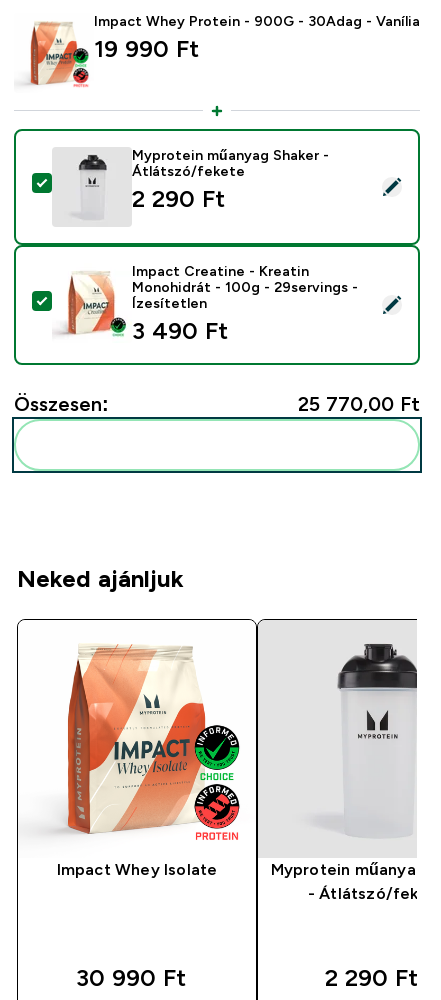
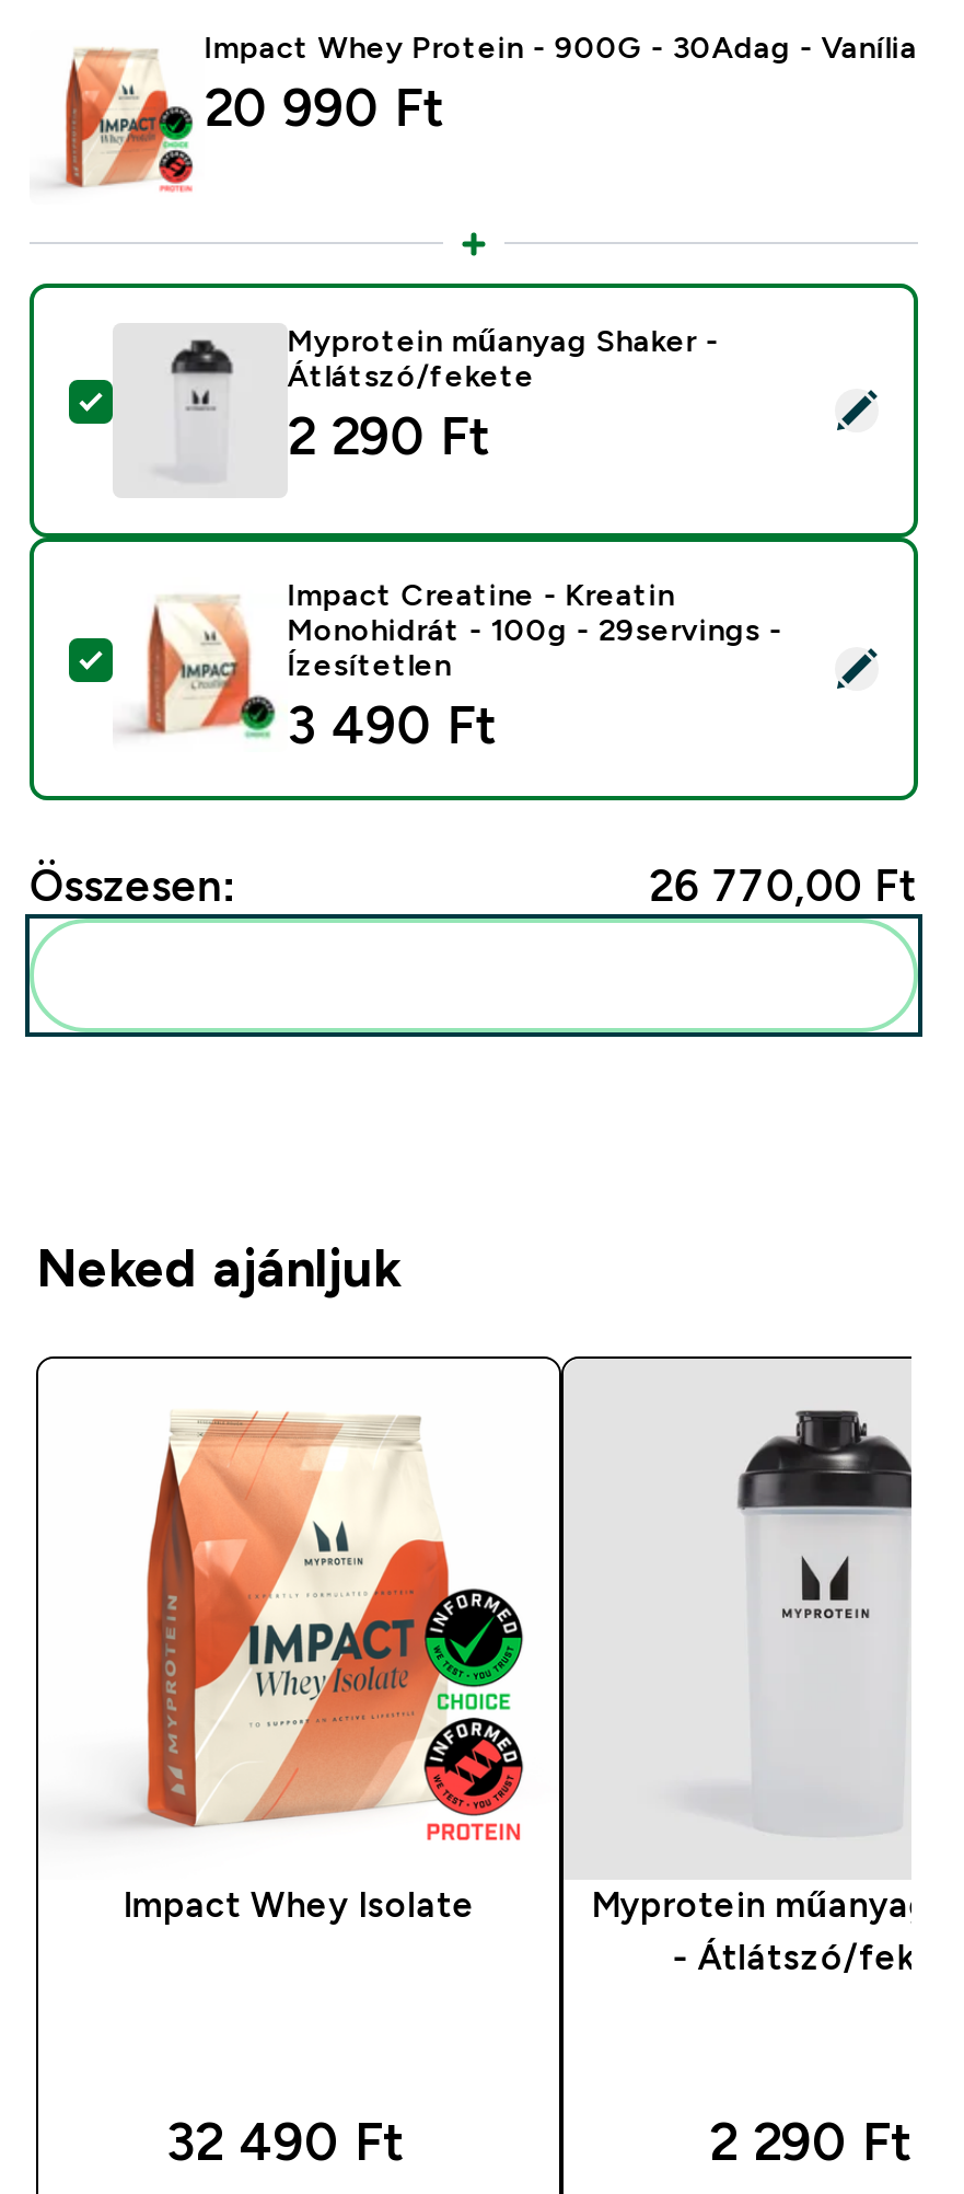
- 19 990 Ft
+ 20 990 Ft

- 25 770,00 Ft
+ 26 770,00 Ft

- 30 990 Ft
+ 32 490 Ft
